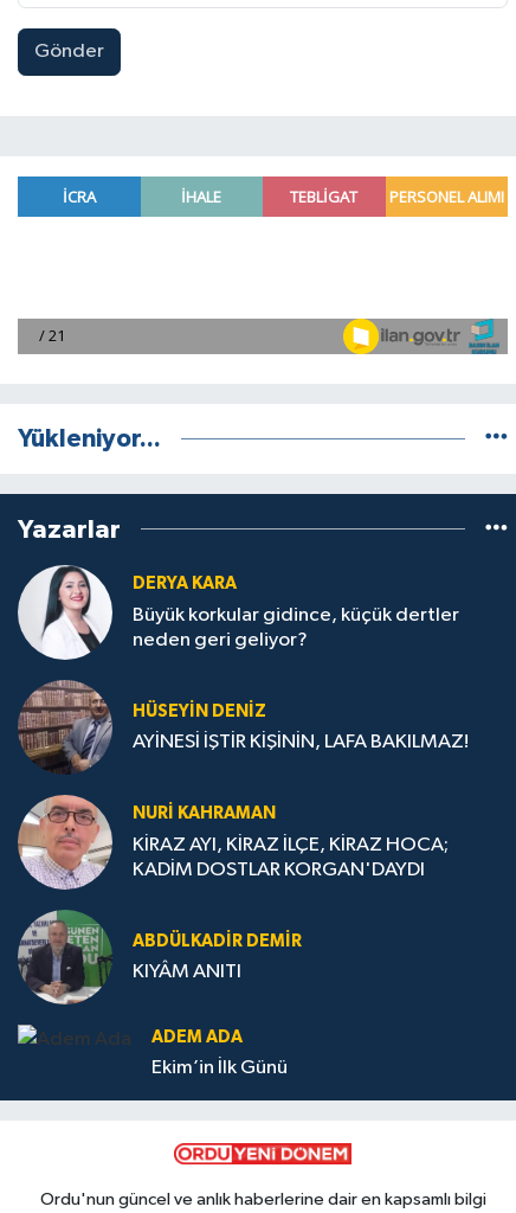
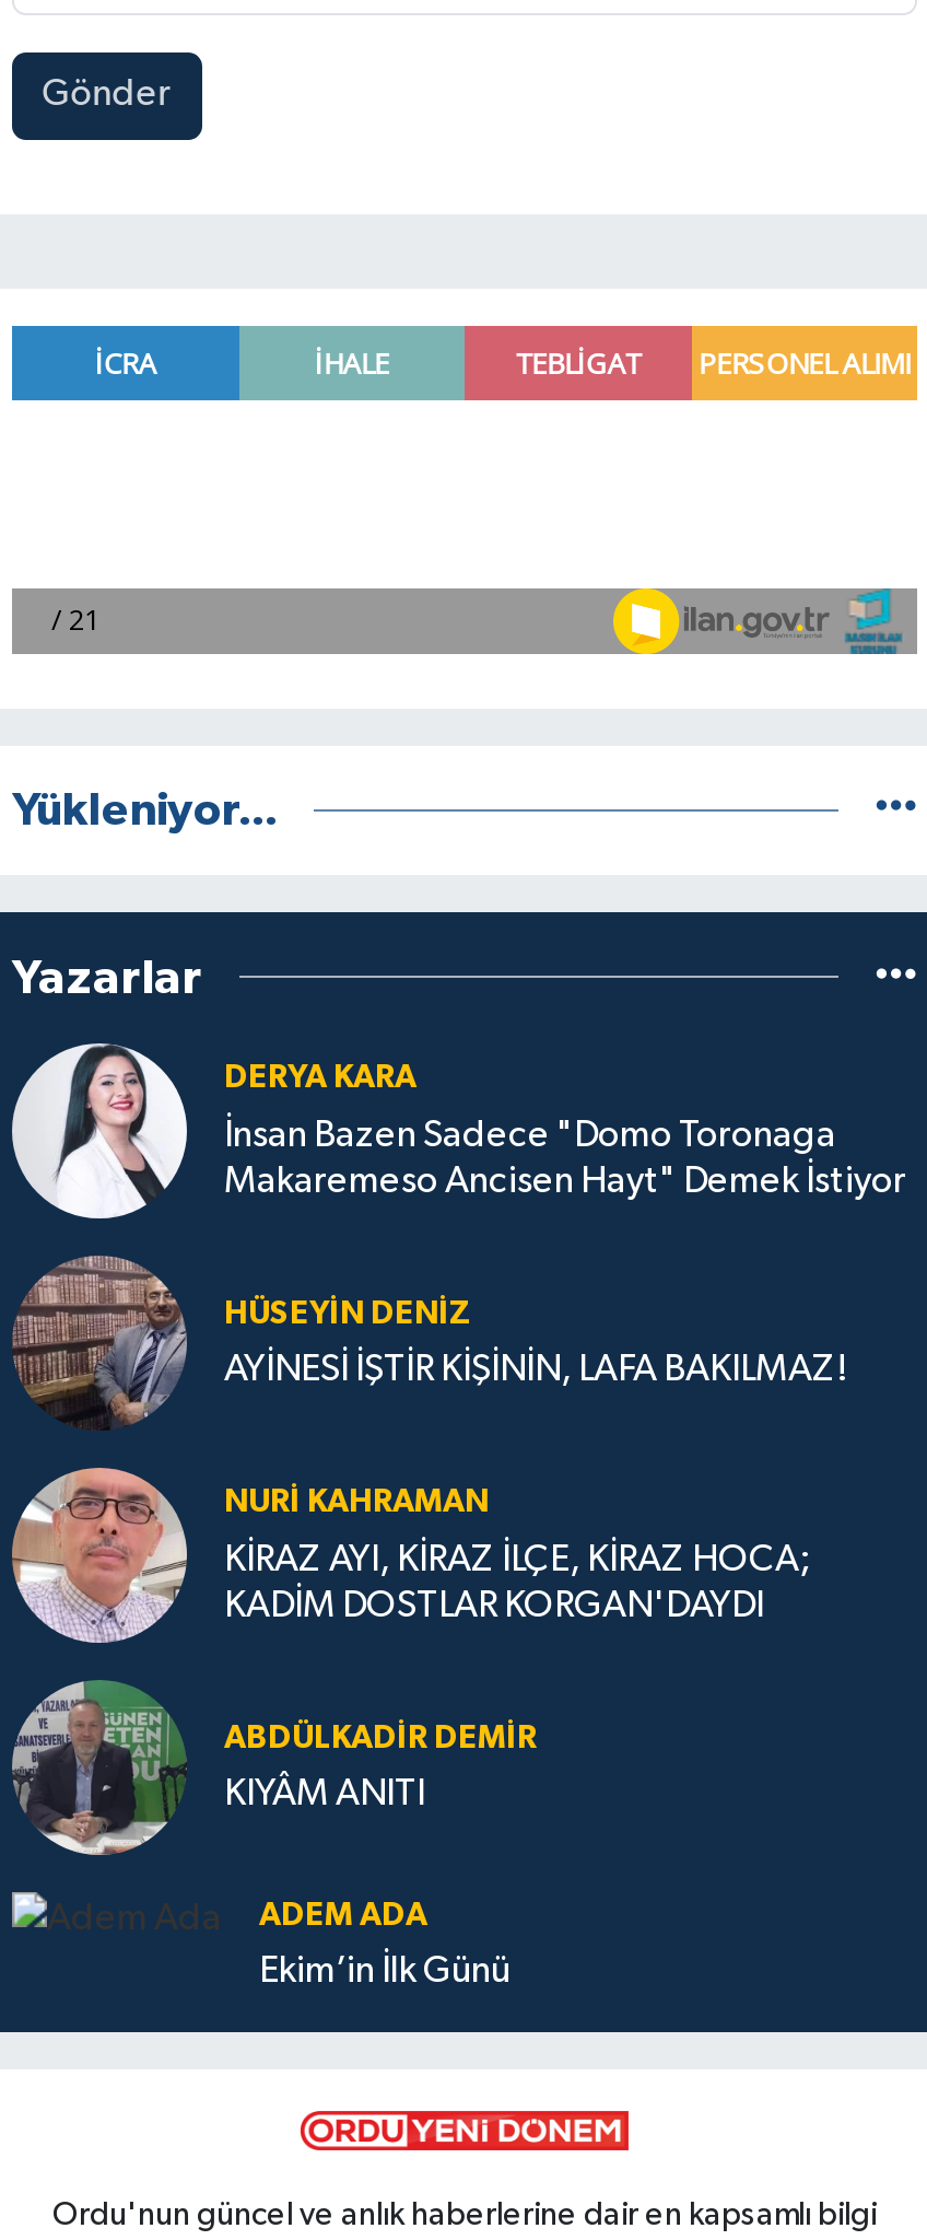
- Büyük korkular gidince, küçük dertler
- neden geri geliyor?
+ İnsan Bazen Sadece "Domo Toronaga
+ Makaremeso Ancisen Hayt" Demek İstiyor
